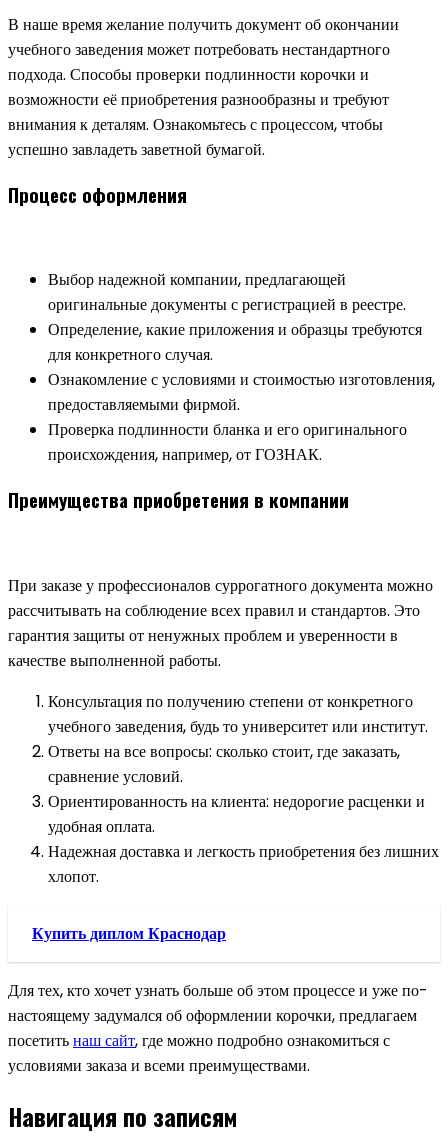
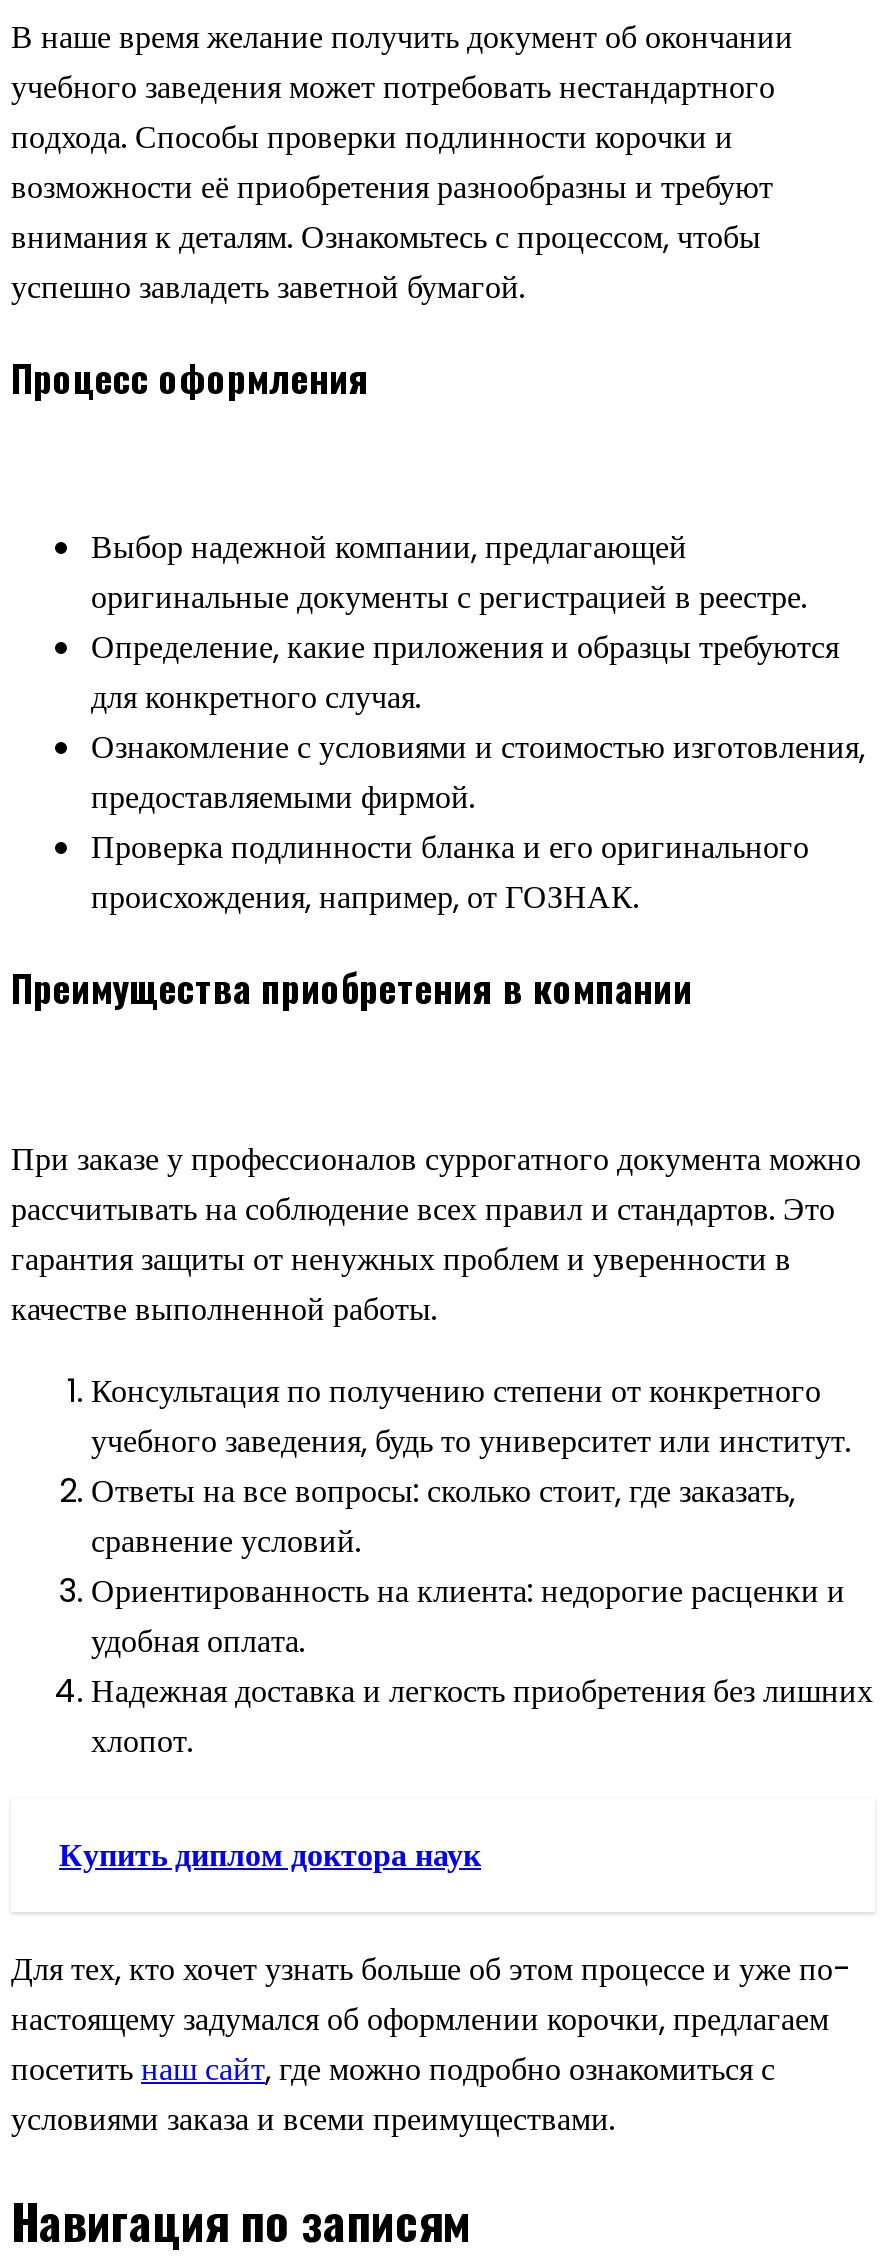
- Купить диплом Краснодар
+ Купить диплом доктора наук
